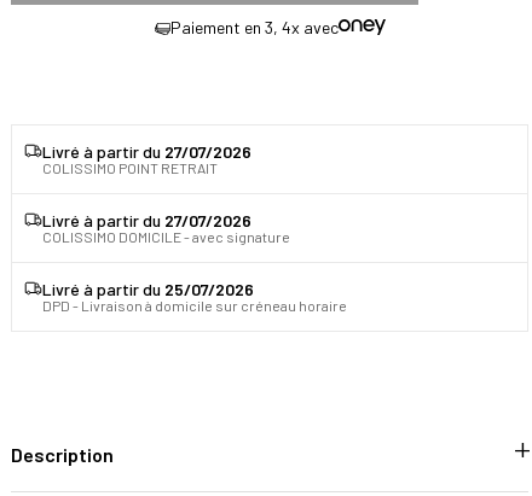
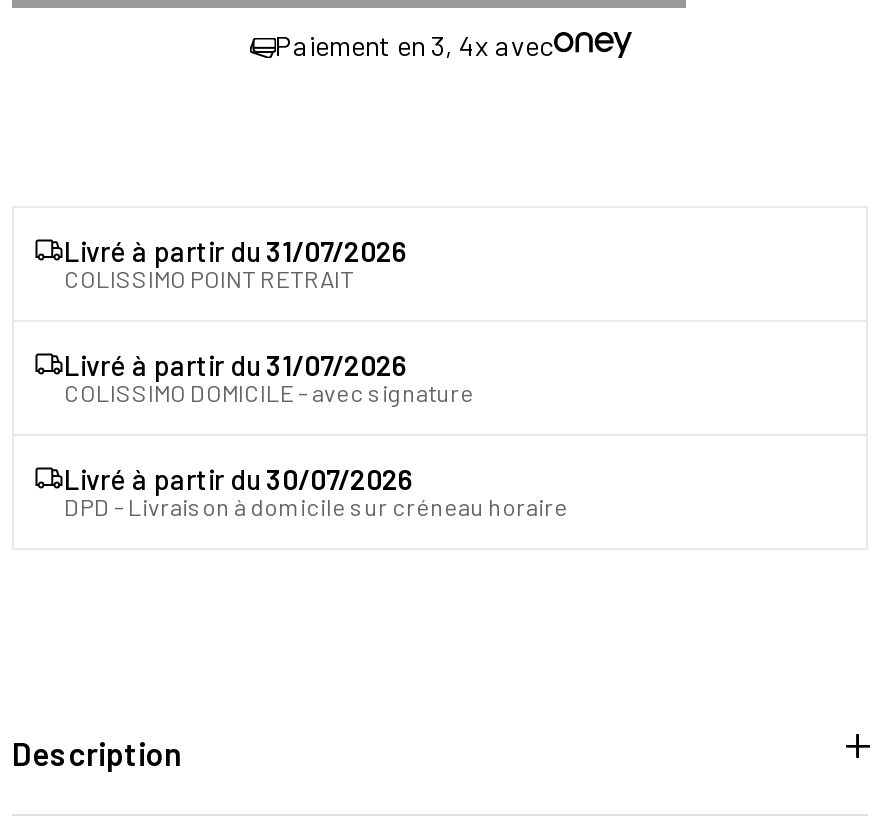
- Livré à partir du 27/07/2026
+ Livré à partir du 31/07/2026

- Livré à partir du 27/07/2026
+ Livré à partir du 31/07/2026

- Livré à partir du 25/07/2026
+ Livré à partir du 30/07/2026
